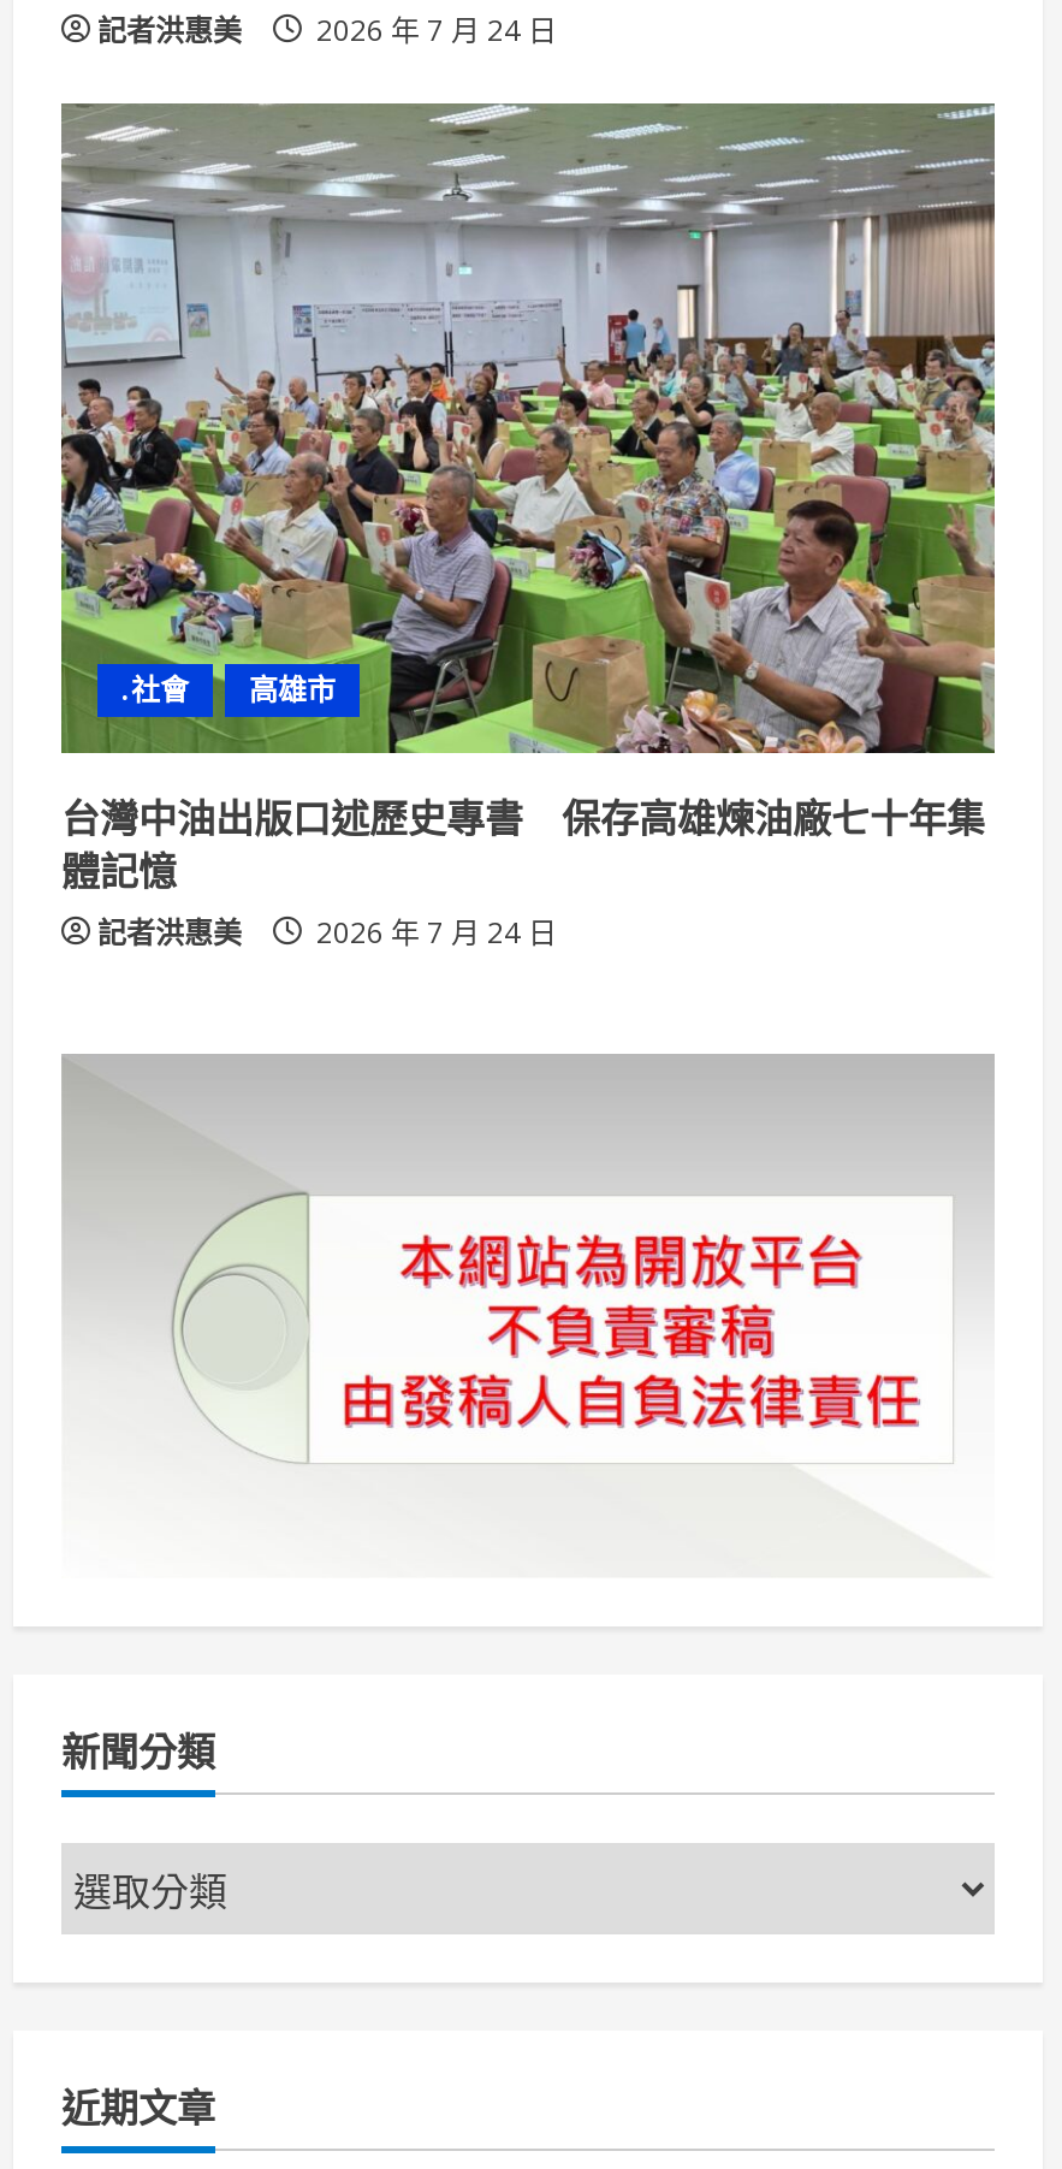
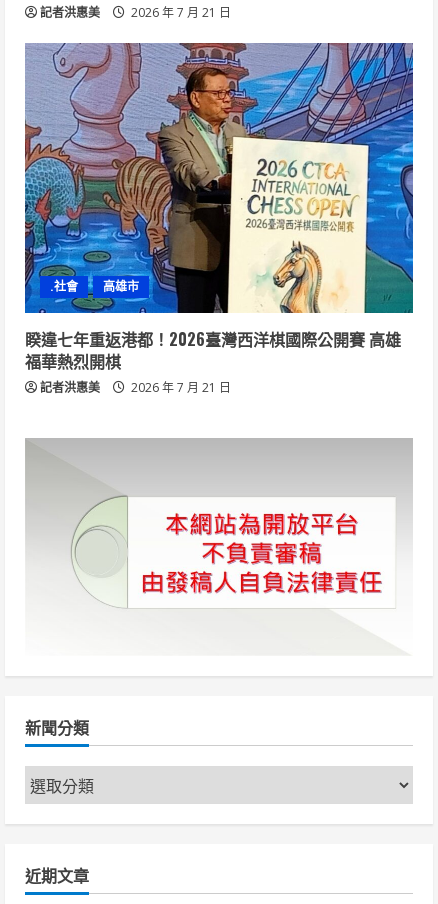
- 記者洪惠美 2026 年 7 月 24 日
+ 記者洪惠美 2026 年 7 月 21 日

- [image]
- 台灣中油出版口述歷史專書 保存高雄煉油廠七十年集
- 體記憶
+ [image]
+ 睽違七年重返港都！2026臺灣西洋棋國際公開賽 高雄
+ 福華熱烈開棋

- 記者洪惠美 2026 年 7 月 24 日
+ 記者洪惠美 2026 年 7 月 21 日
